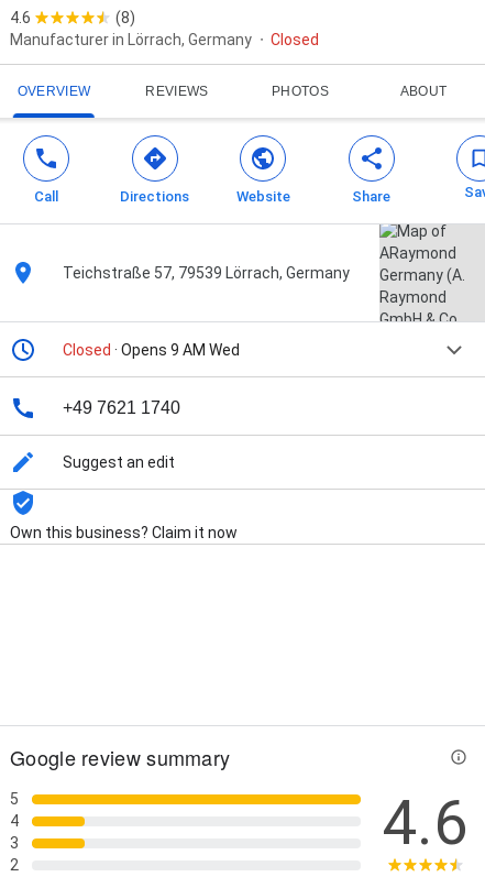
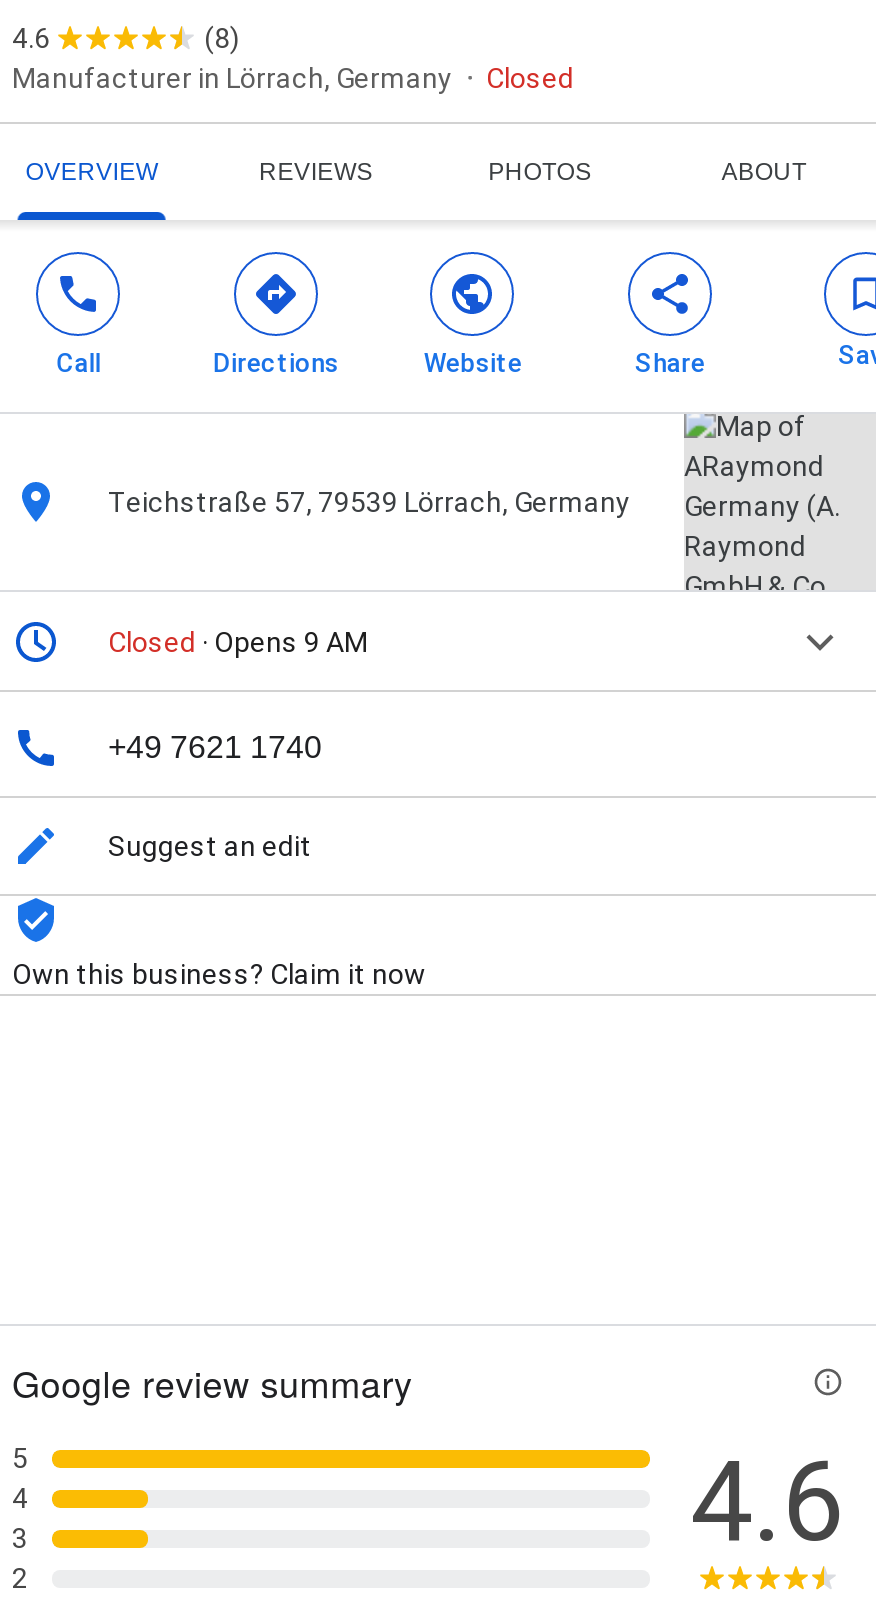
- Closed · Opens 9 AM Wed
+ Closed · Opens 9 AM
